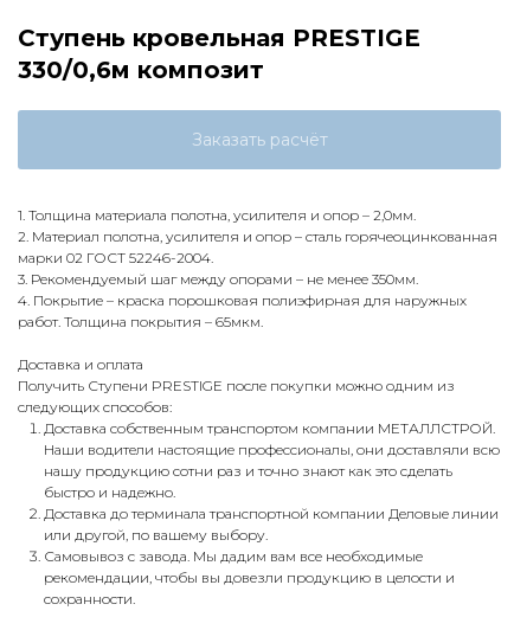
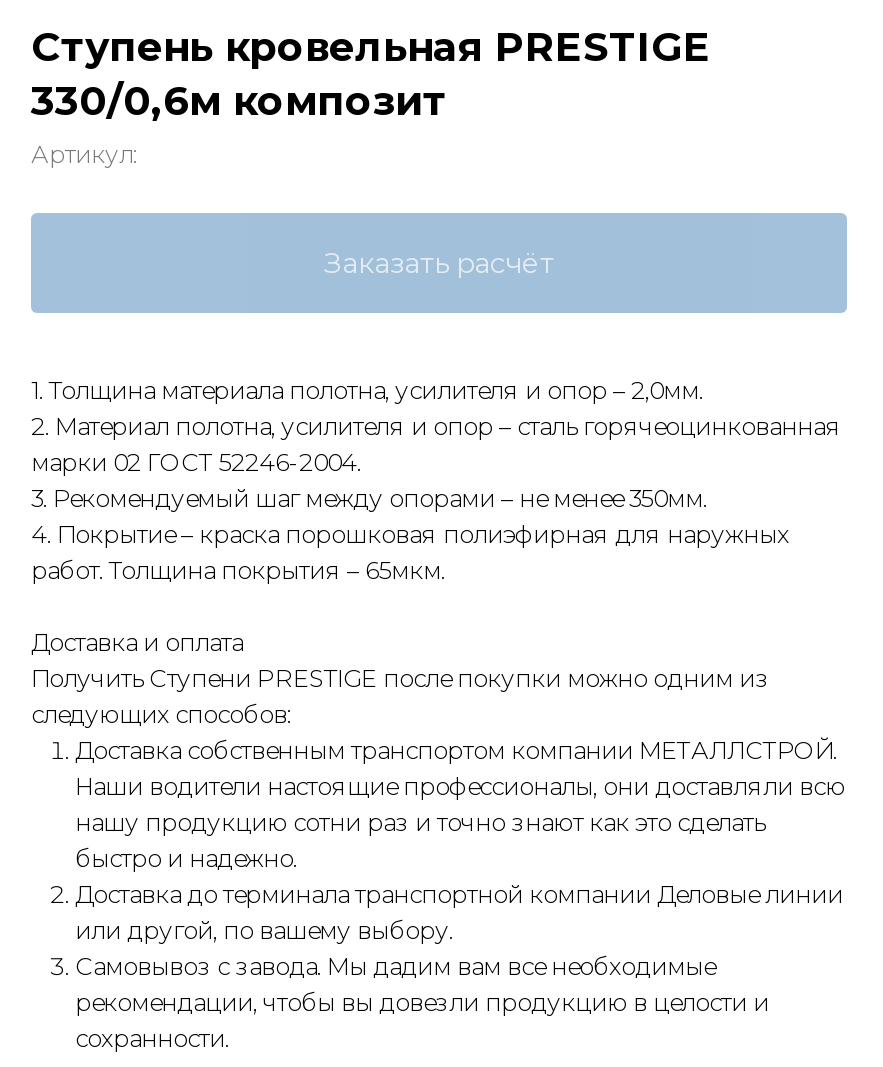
+ Артикул:
